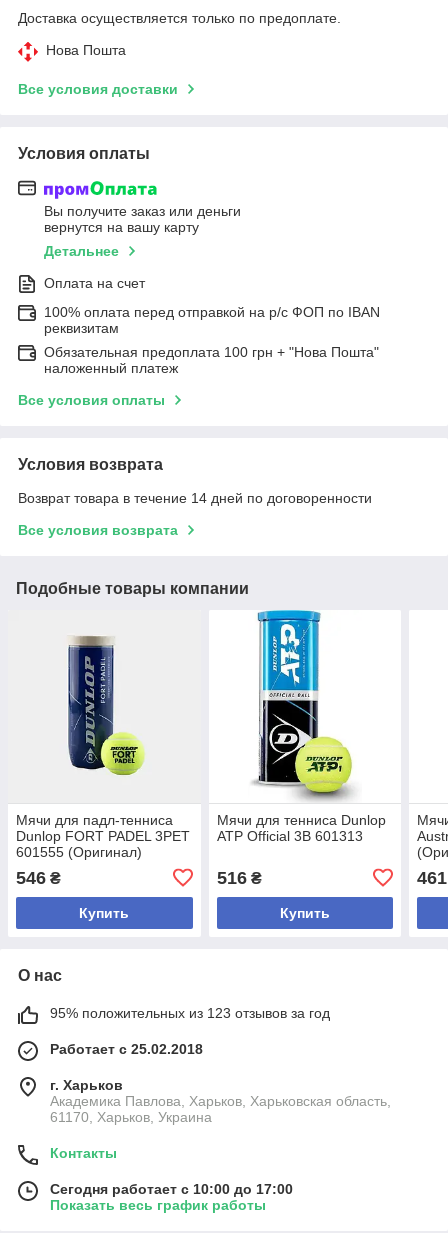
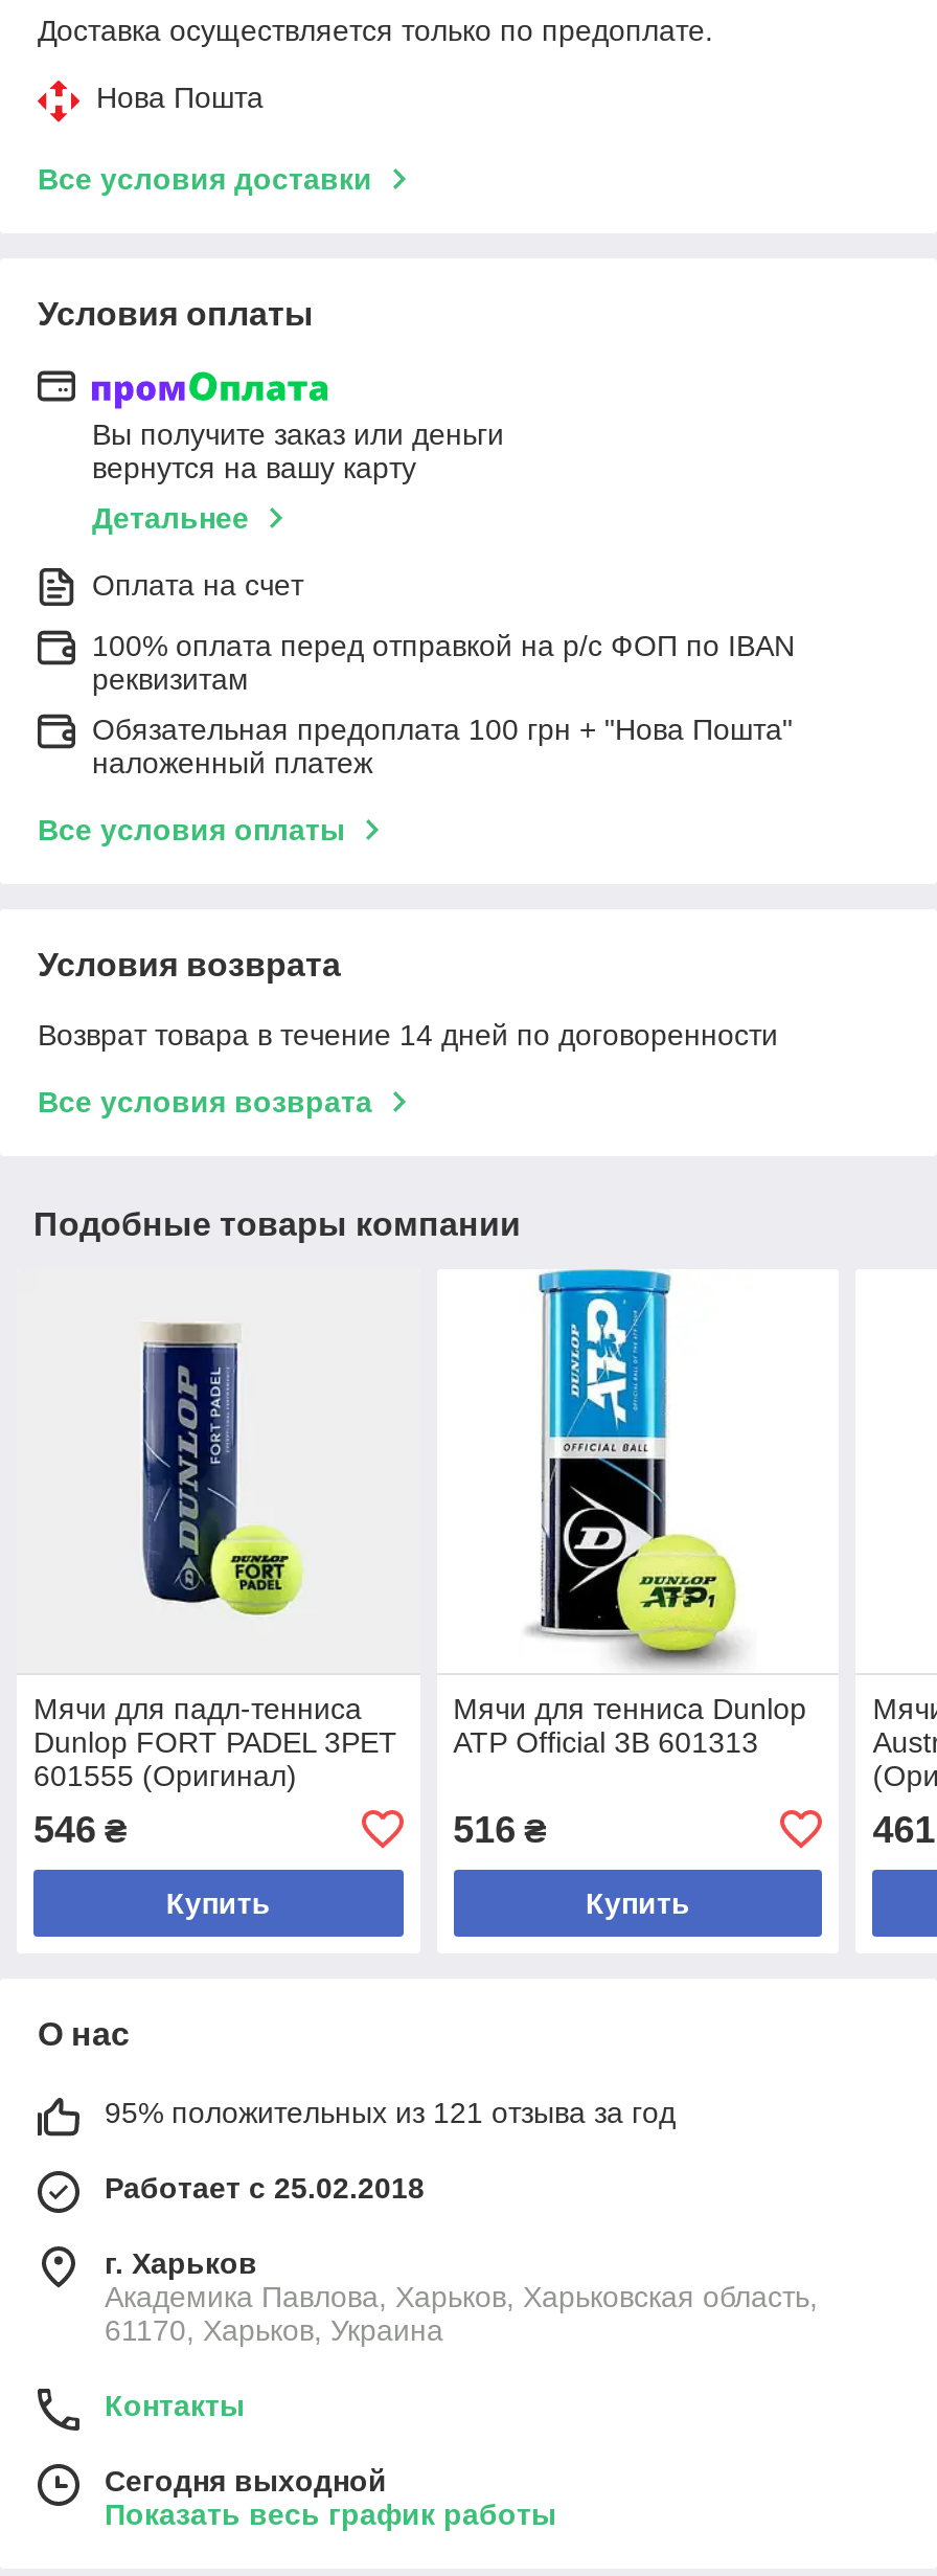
- 95% положительных из 123 отзывов за год
+ 95% положительных из 121 отзыва за год

- Сегодня работает с 10:00 до 17:00
+ Сегодня выходной
